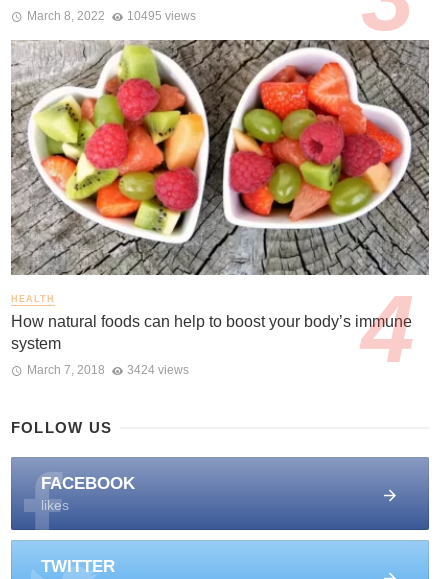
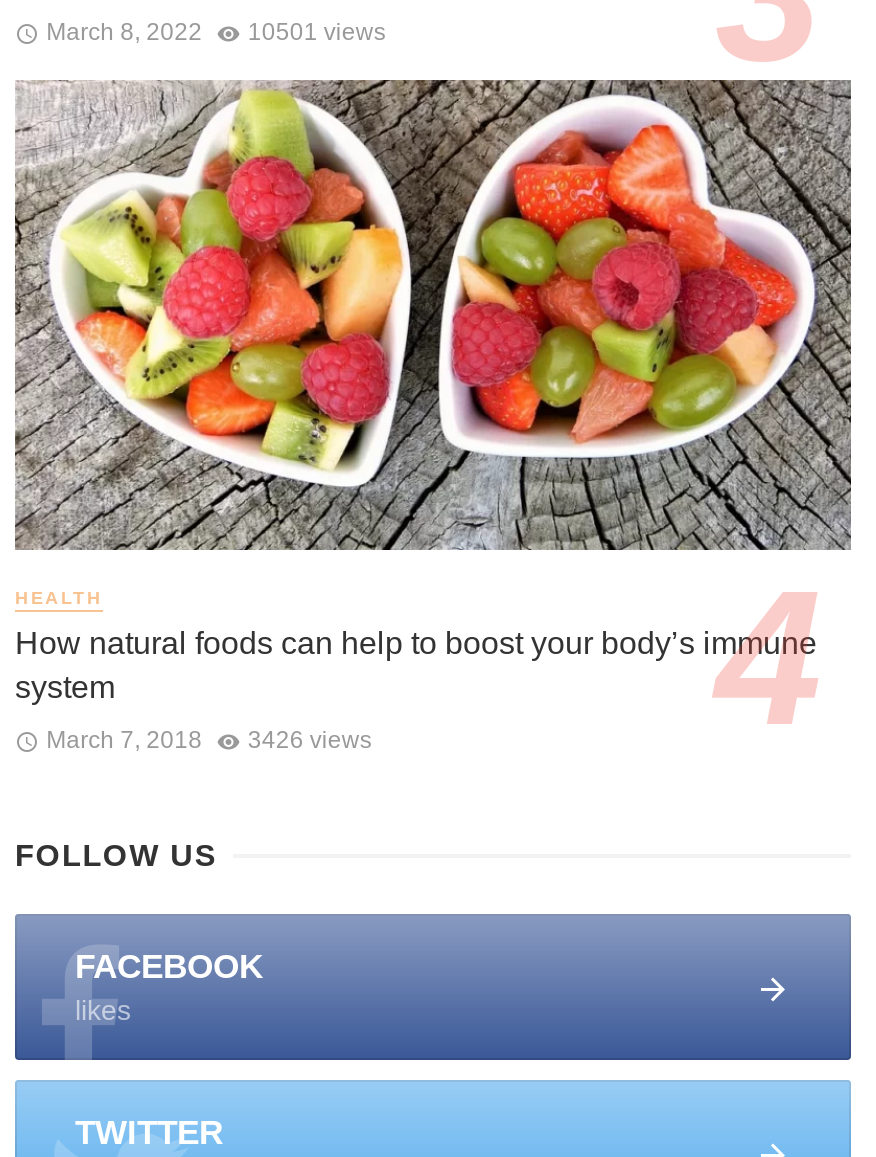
- March 8, 2022 10495 views
+ March 8, 2022 10501 views

- March 7, 2018 3424 views
+ March 7, 2018 3426 views
